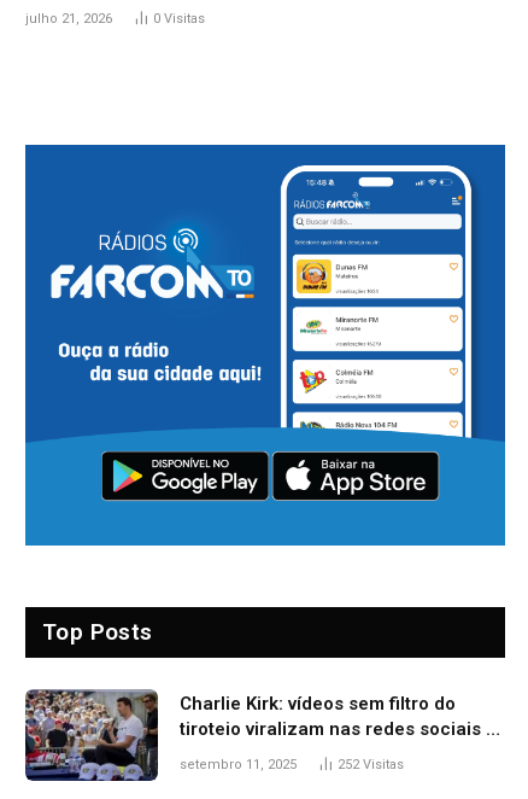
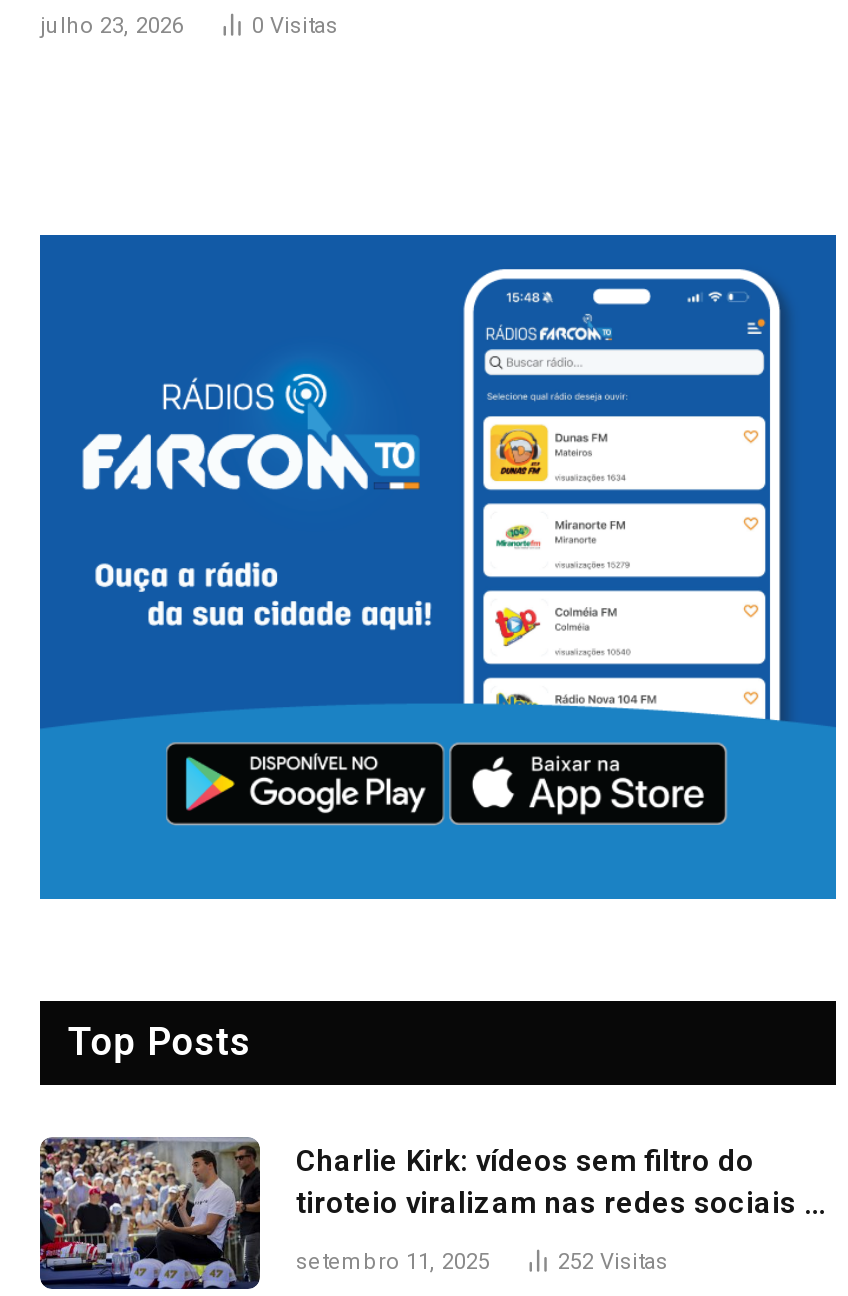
- julho 21, 2026
+ julho 23, 2026
